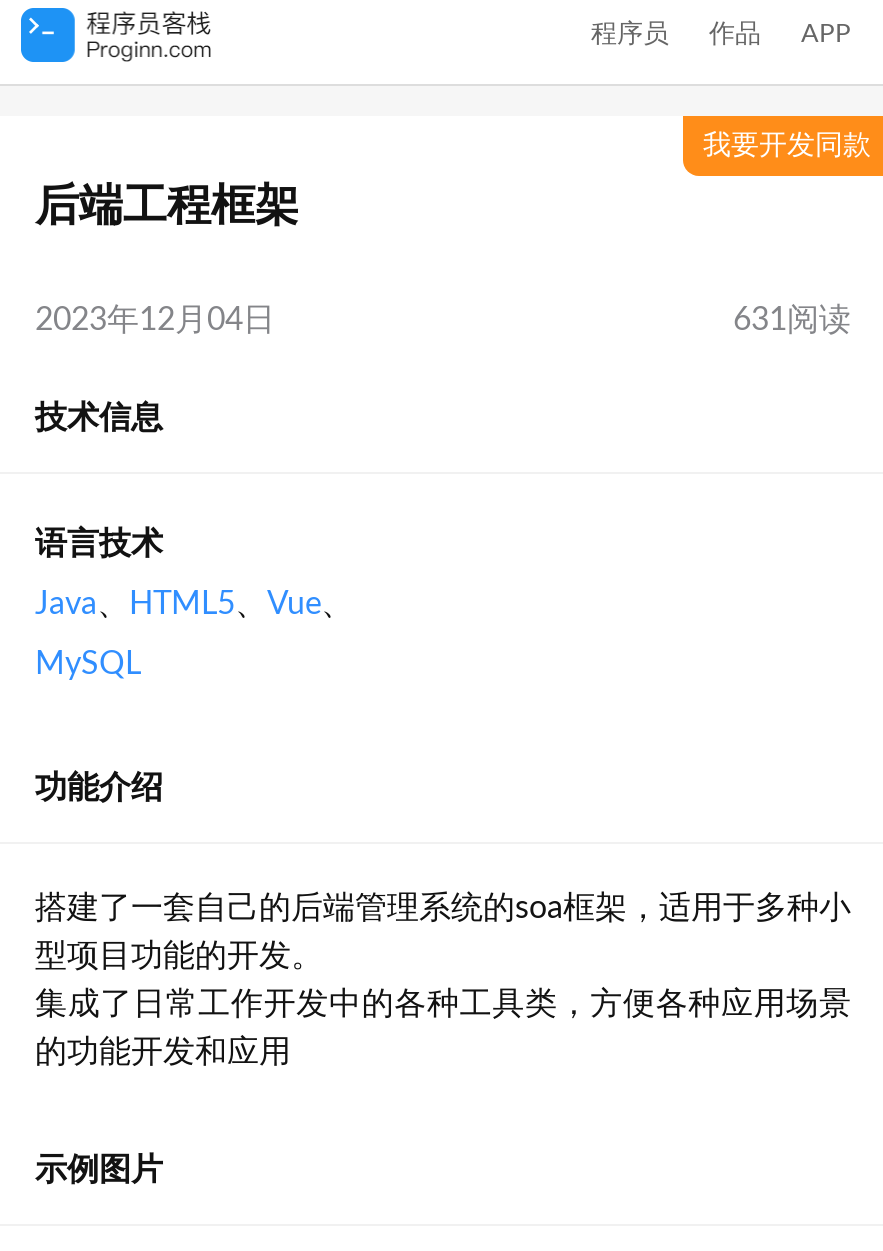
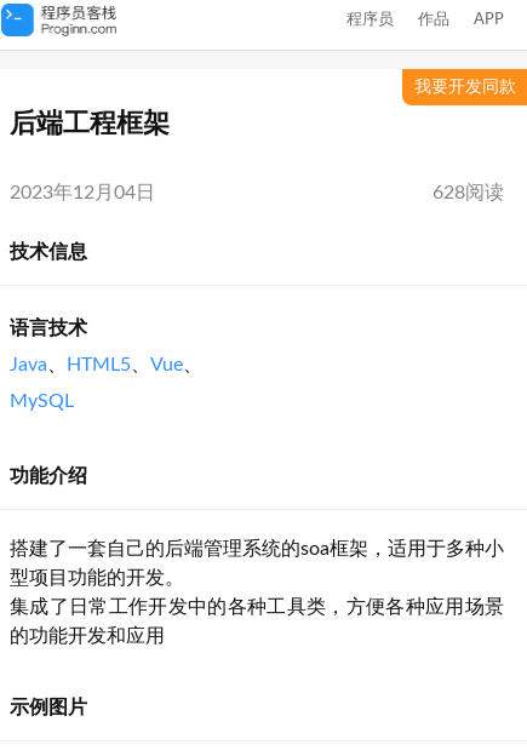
- 631阅读
+ 628阅读
